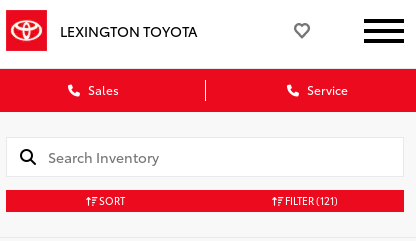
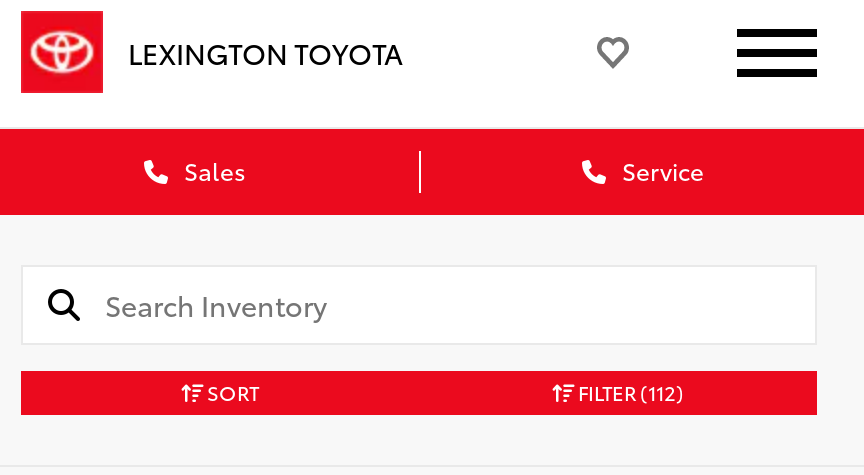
- FILTER (121)
+ FILTER (112)
